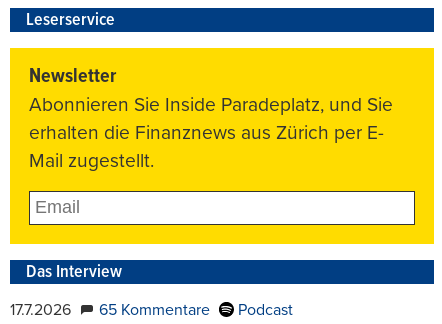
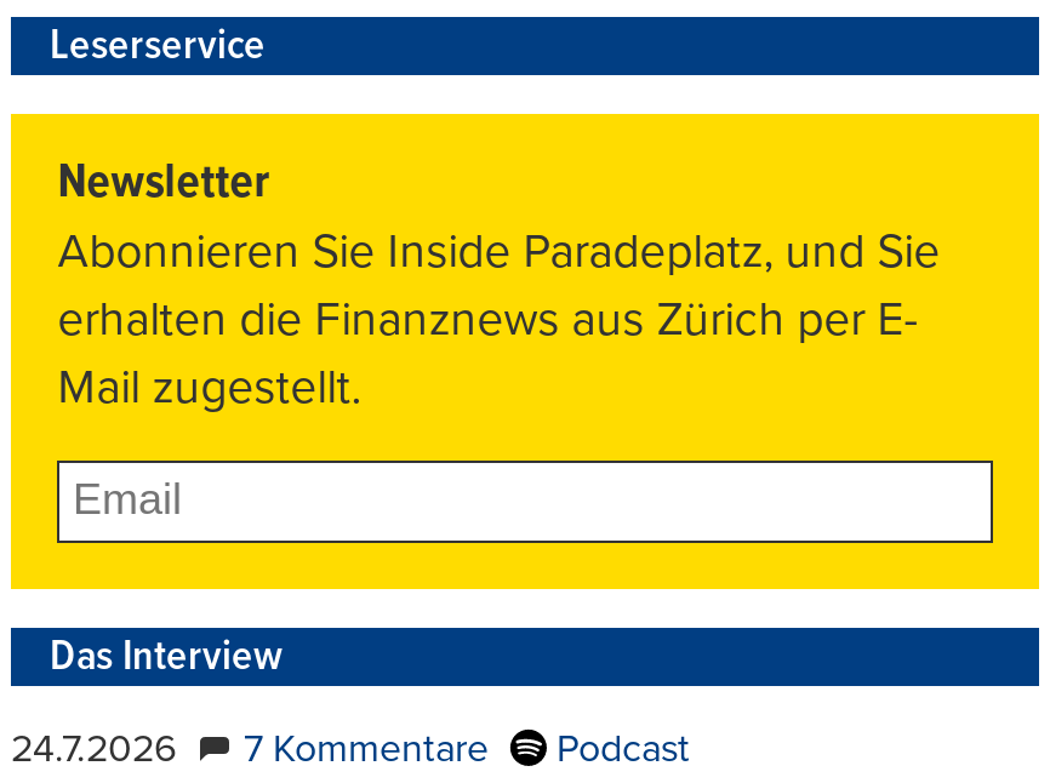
- 17.7.2026
+ 24.7.2026

- 65 Kommentare
+ 7 Kommentare
